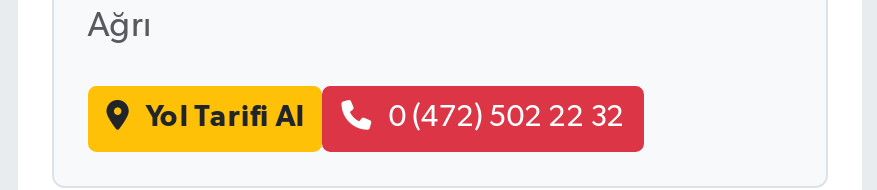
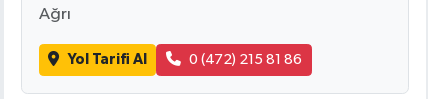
- 0 (472) 502 22 32
+ 0 (472) 215 81 86
